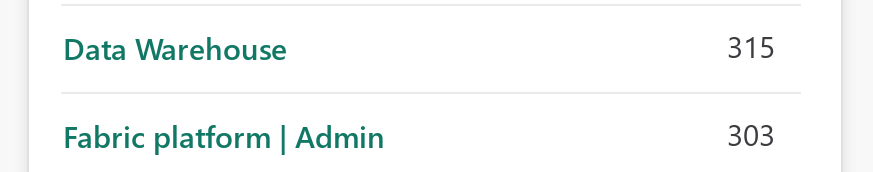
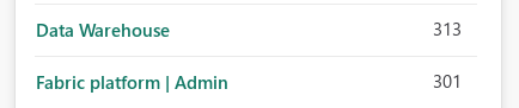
- 315
+ 313

- 303
+ 301
